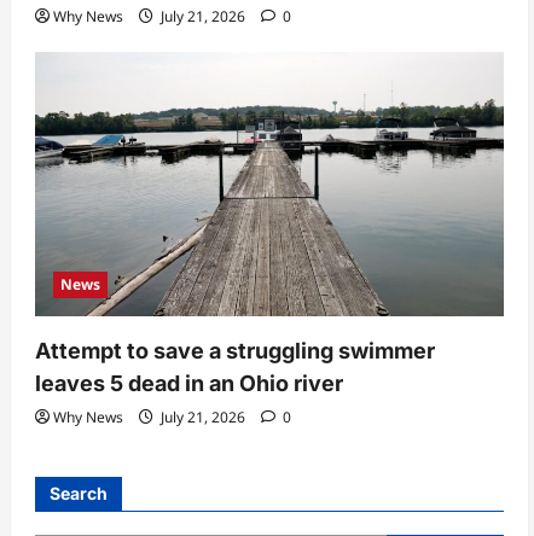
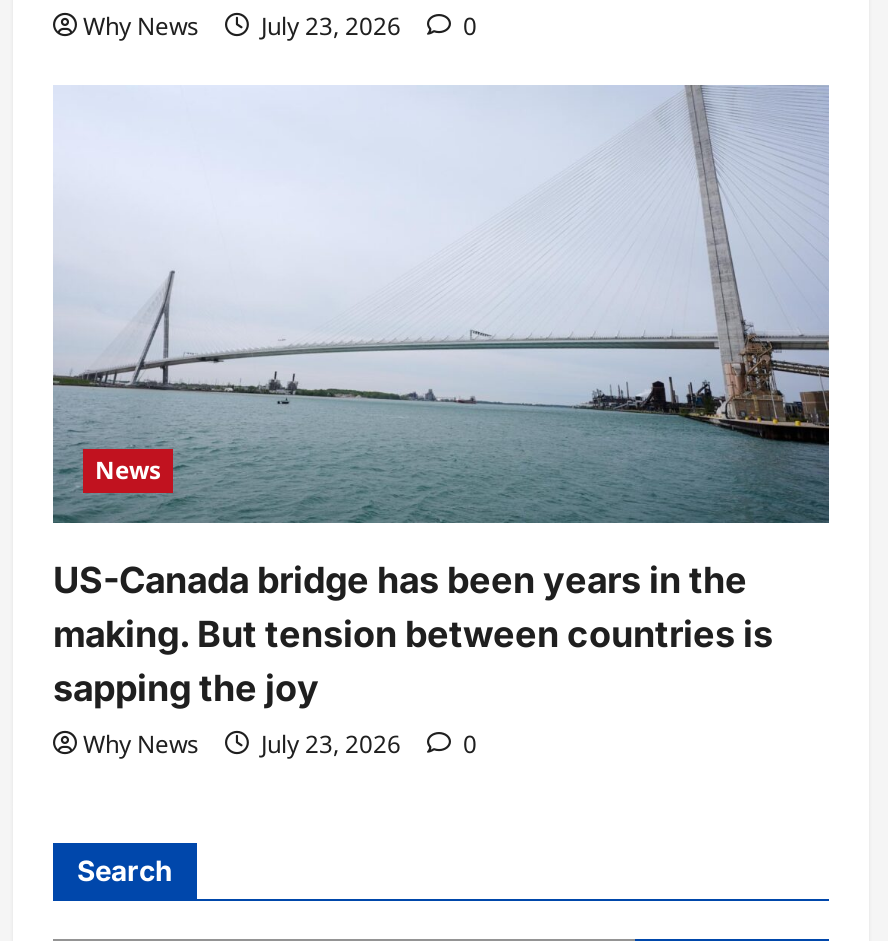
- Why News July 21, 2026 0
+ Why News July 23, 2026 0

- [image]
- Attempt to save a struggling swimmer
- leaves 5 dead in an Ohio river
+ [image]
+ US-Canada bridge has been years in the
+ making. But tension between countries is
+ sapping the joy

- Why News July 21, 2026 0
+ Why News July 23, 2026 0
